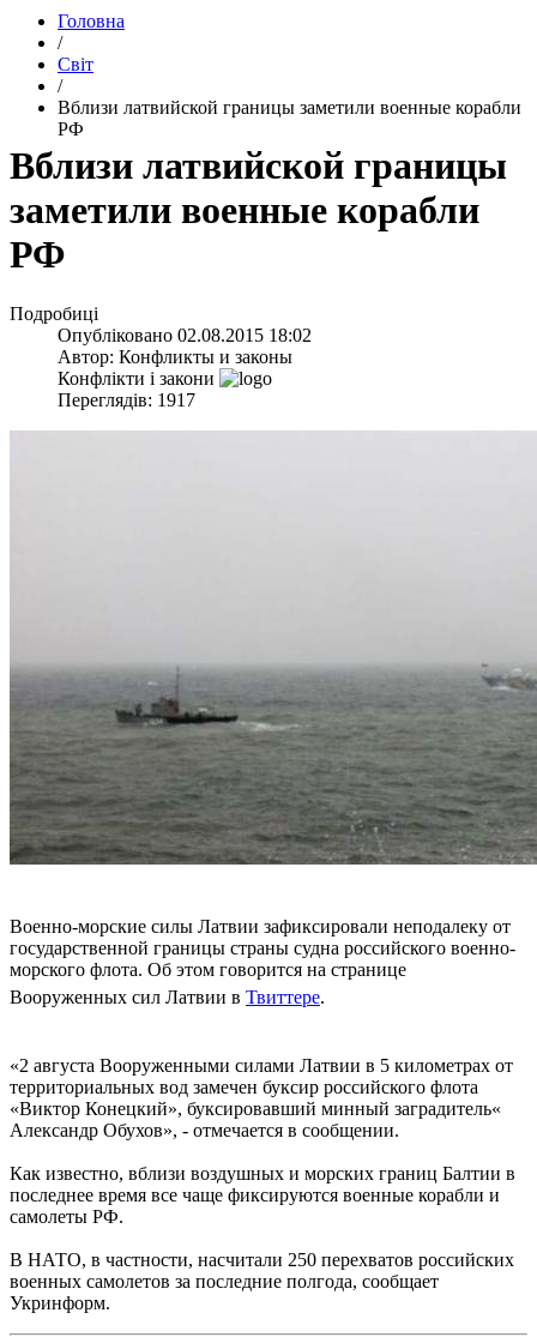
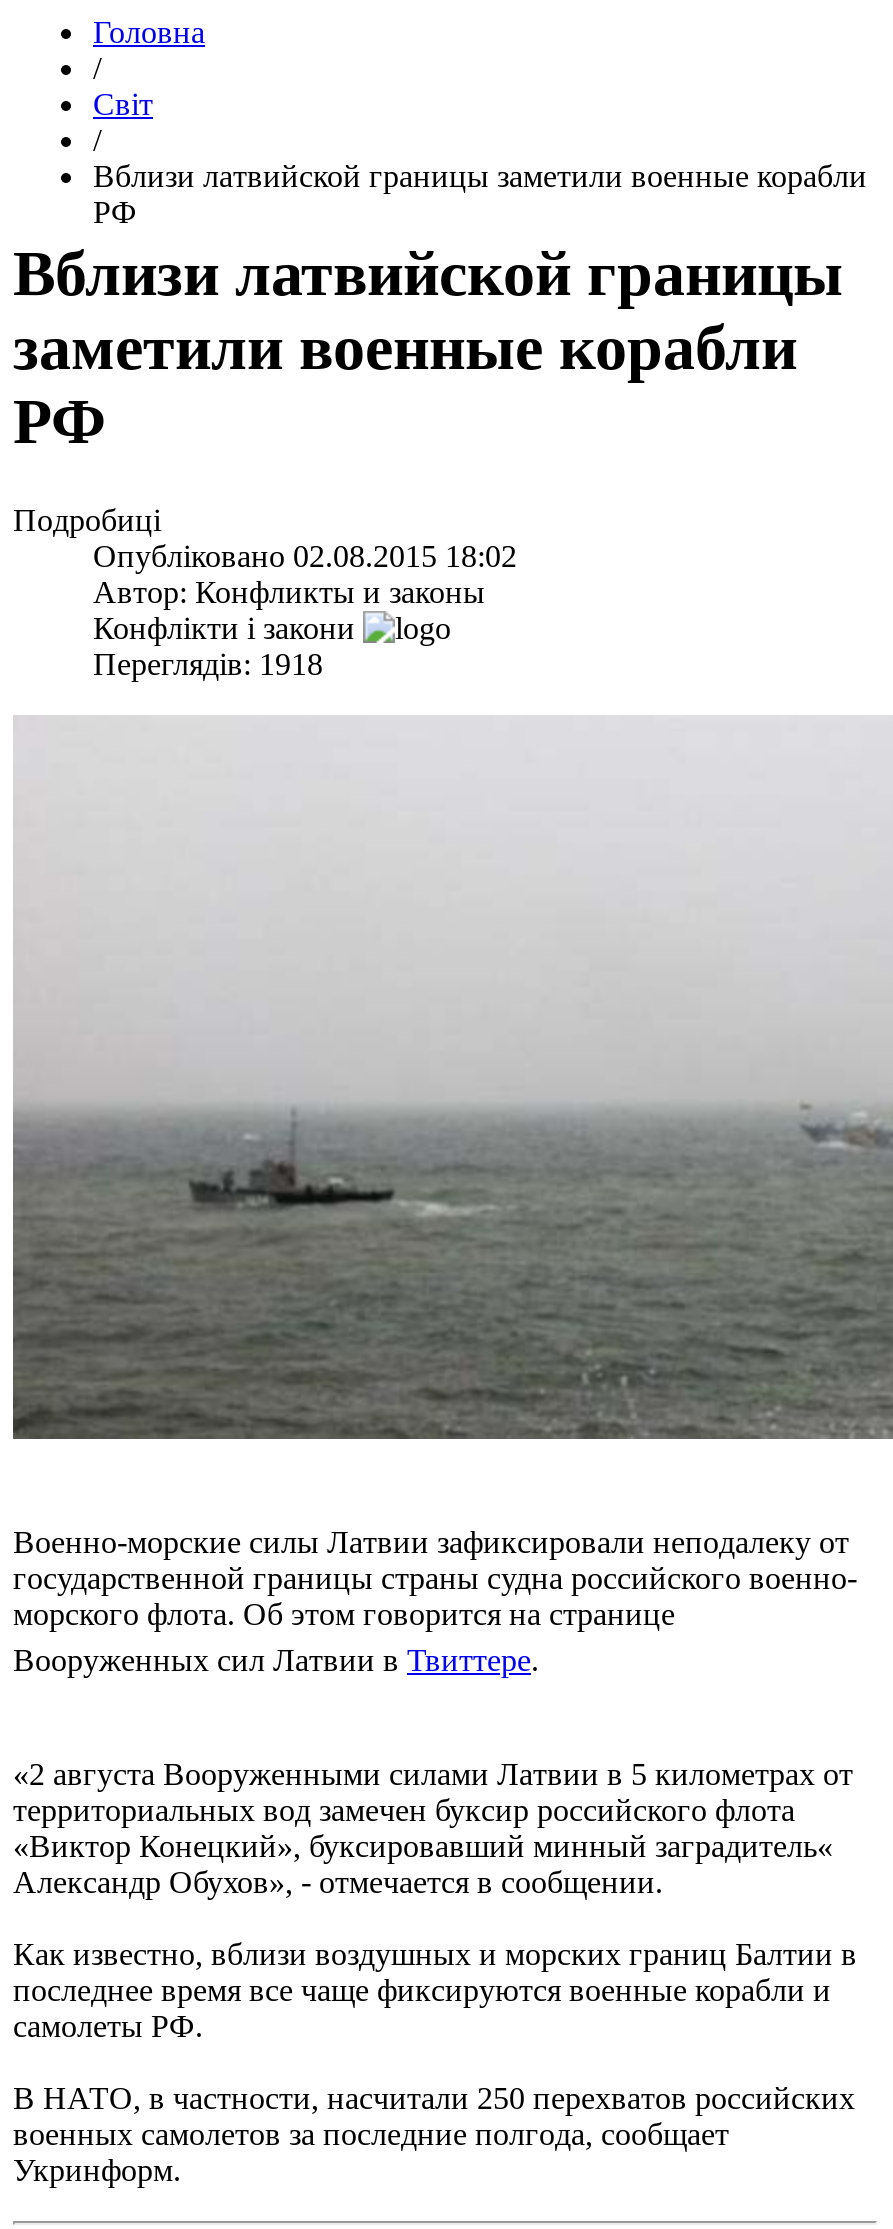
- Переглядів: 1917
+ Переглядів: 1918
